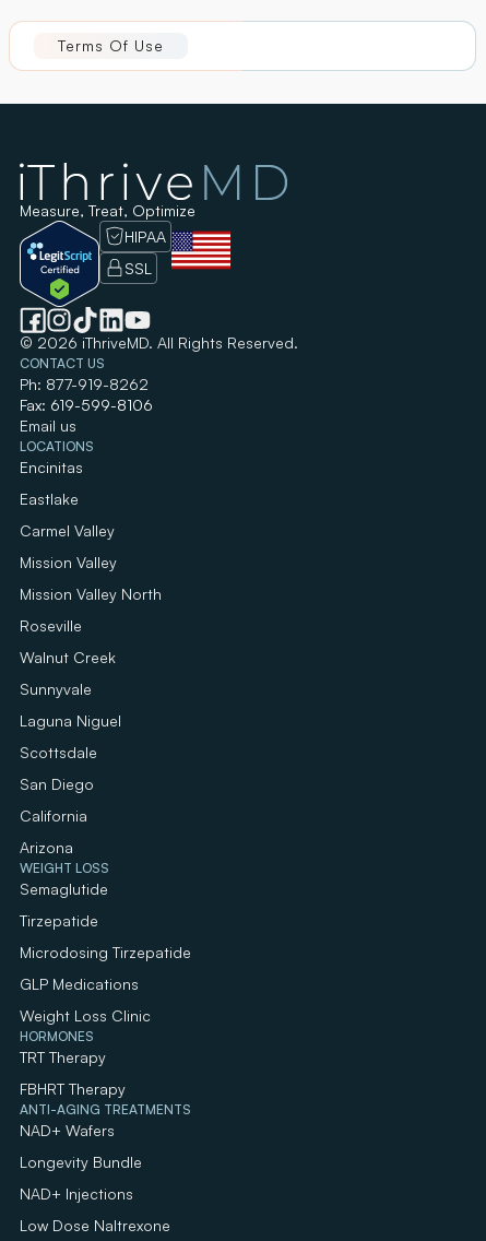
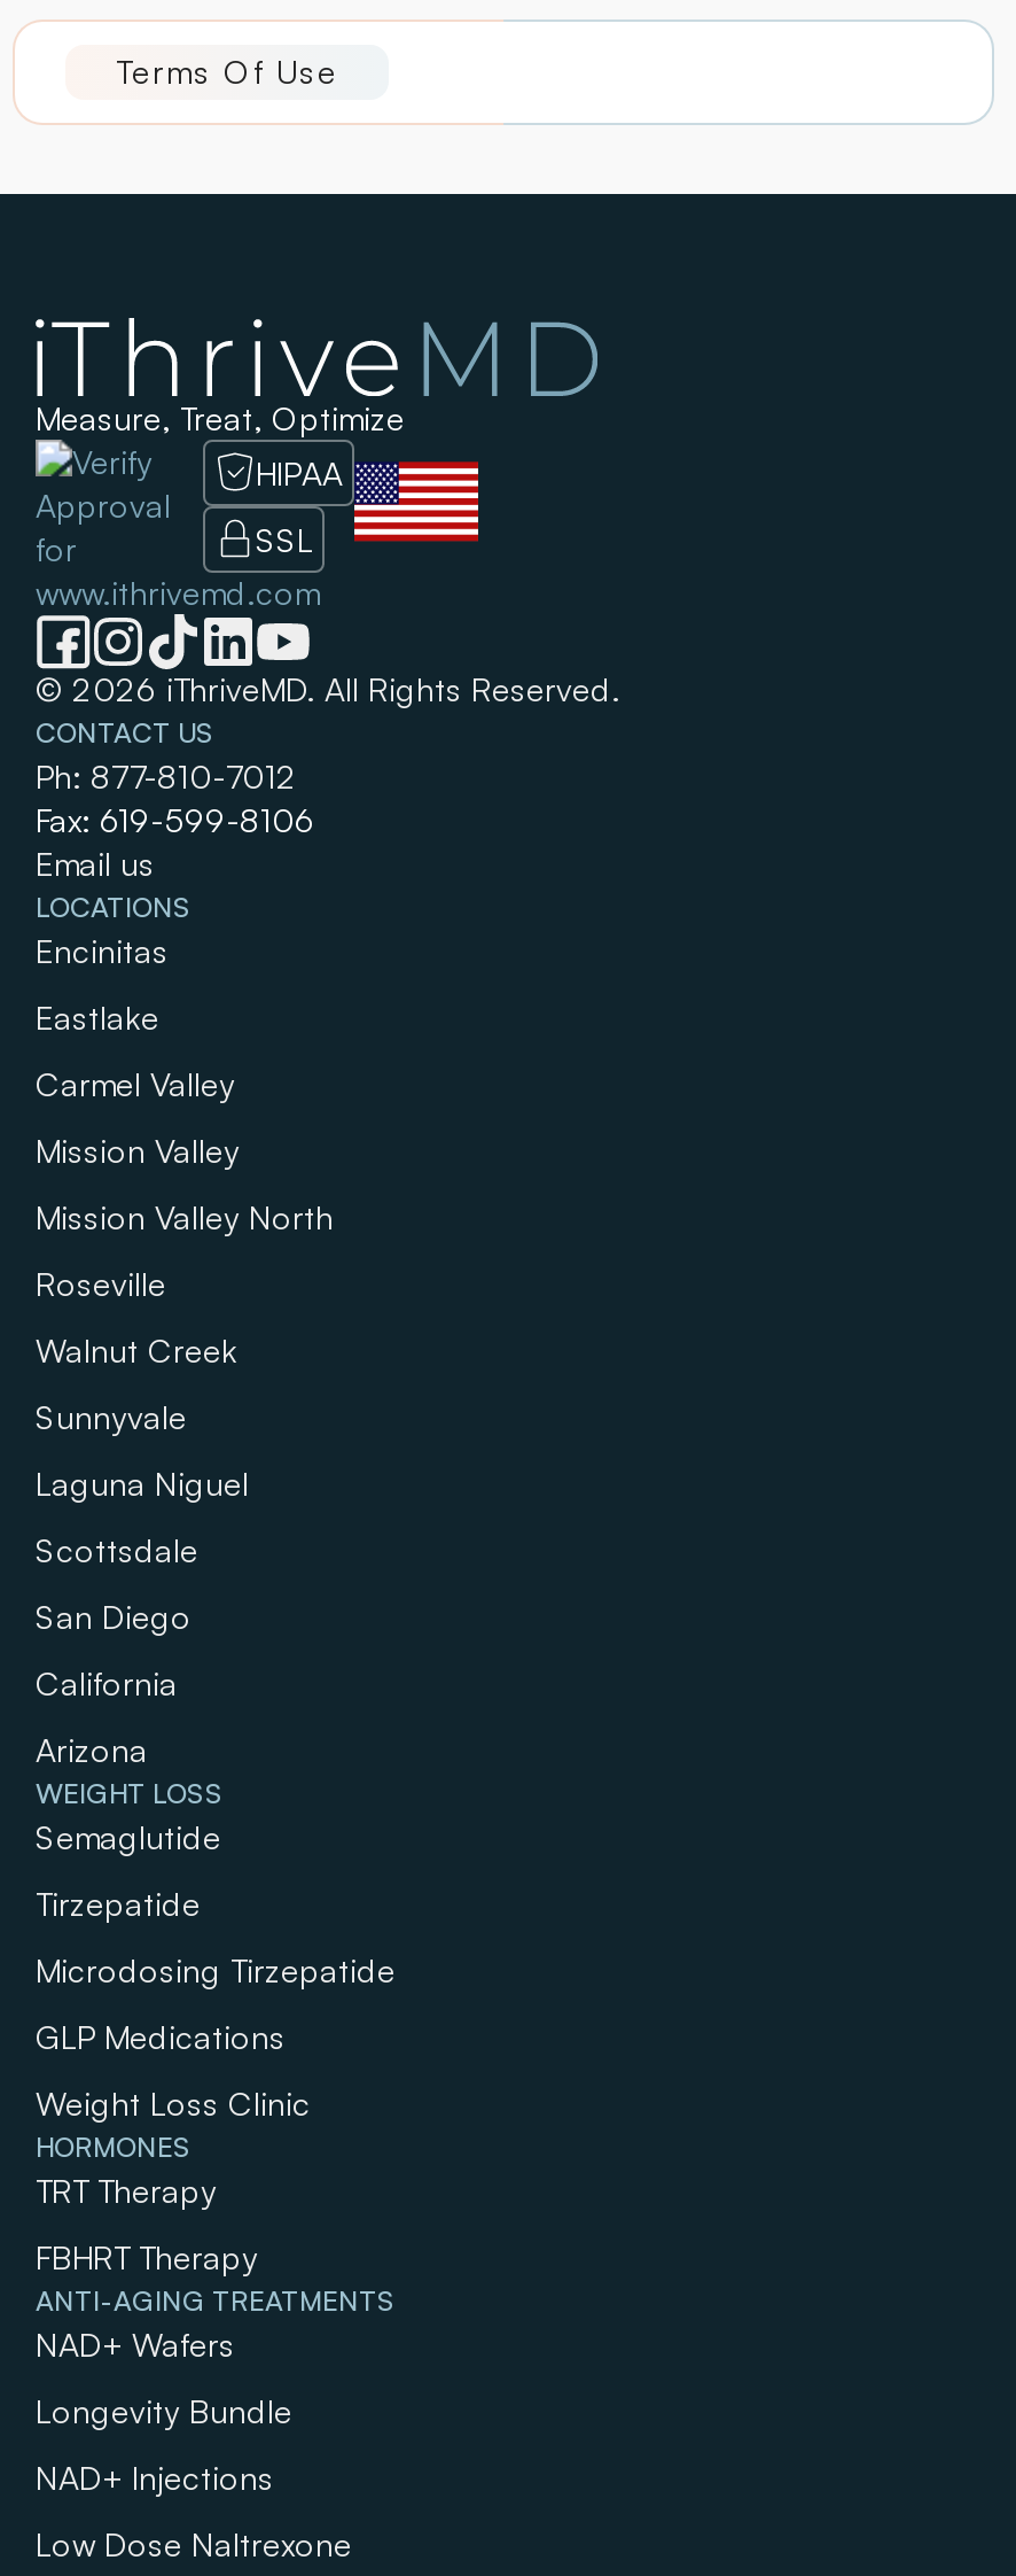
- [image]
+ [image]

- Ph: 877-919-8262
+ Ph: 877-810-7012
